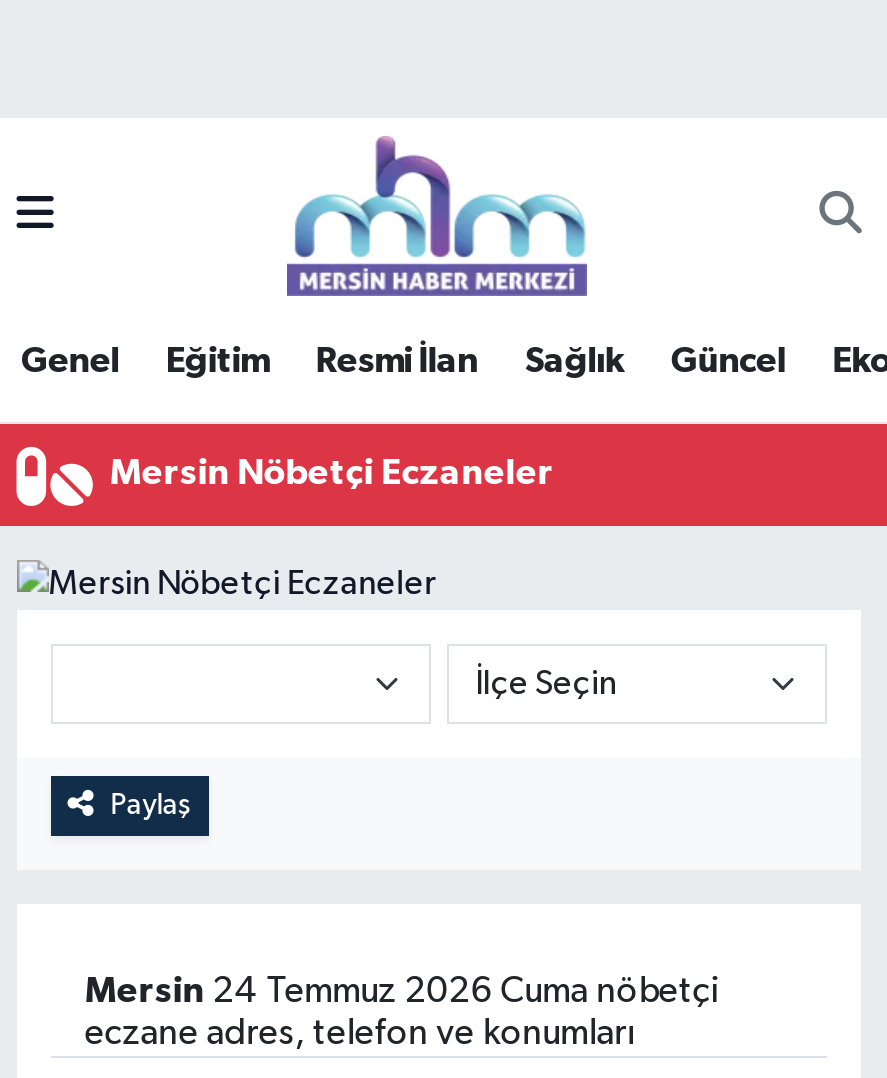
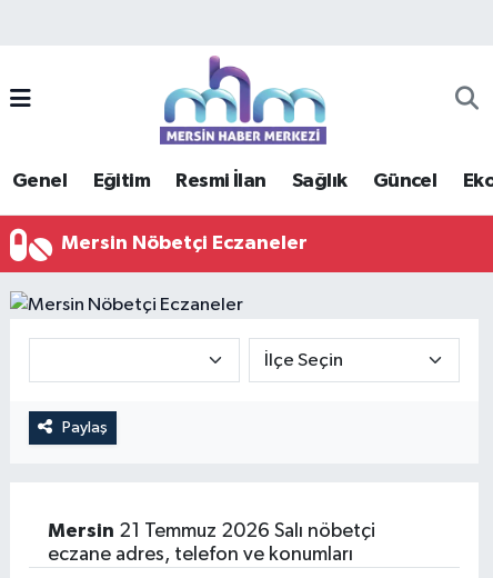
- Mersin 24 Temmuz 2026 Cuma nöbetçi
+ Mersin 21 Temmuz 2026 Salı nöbetçi
